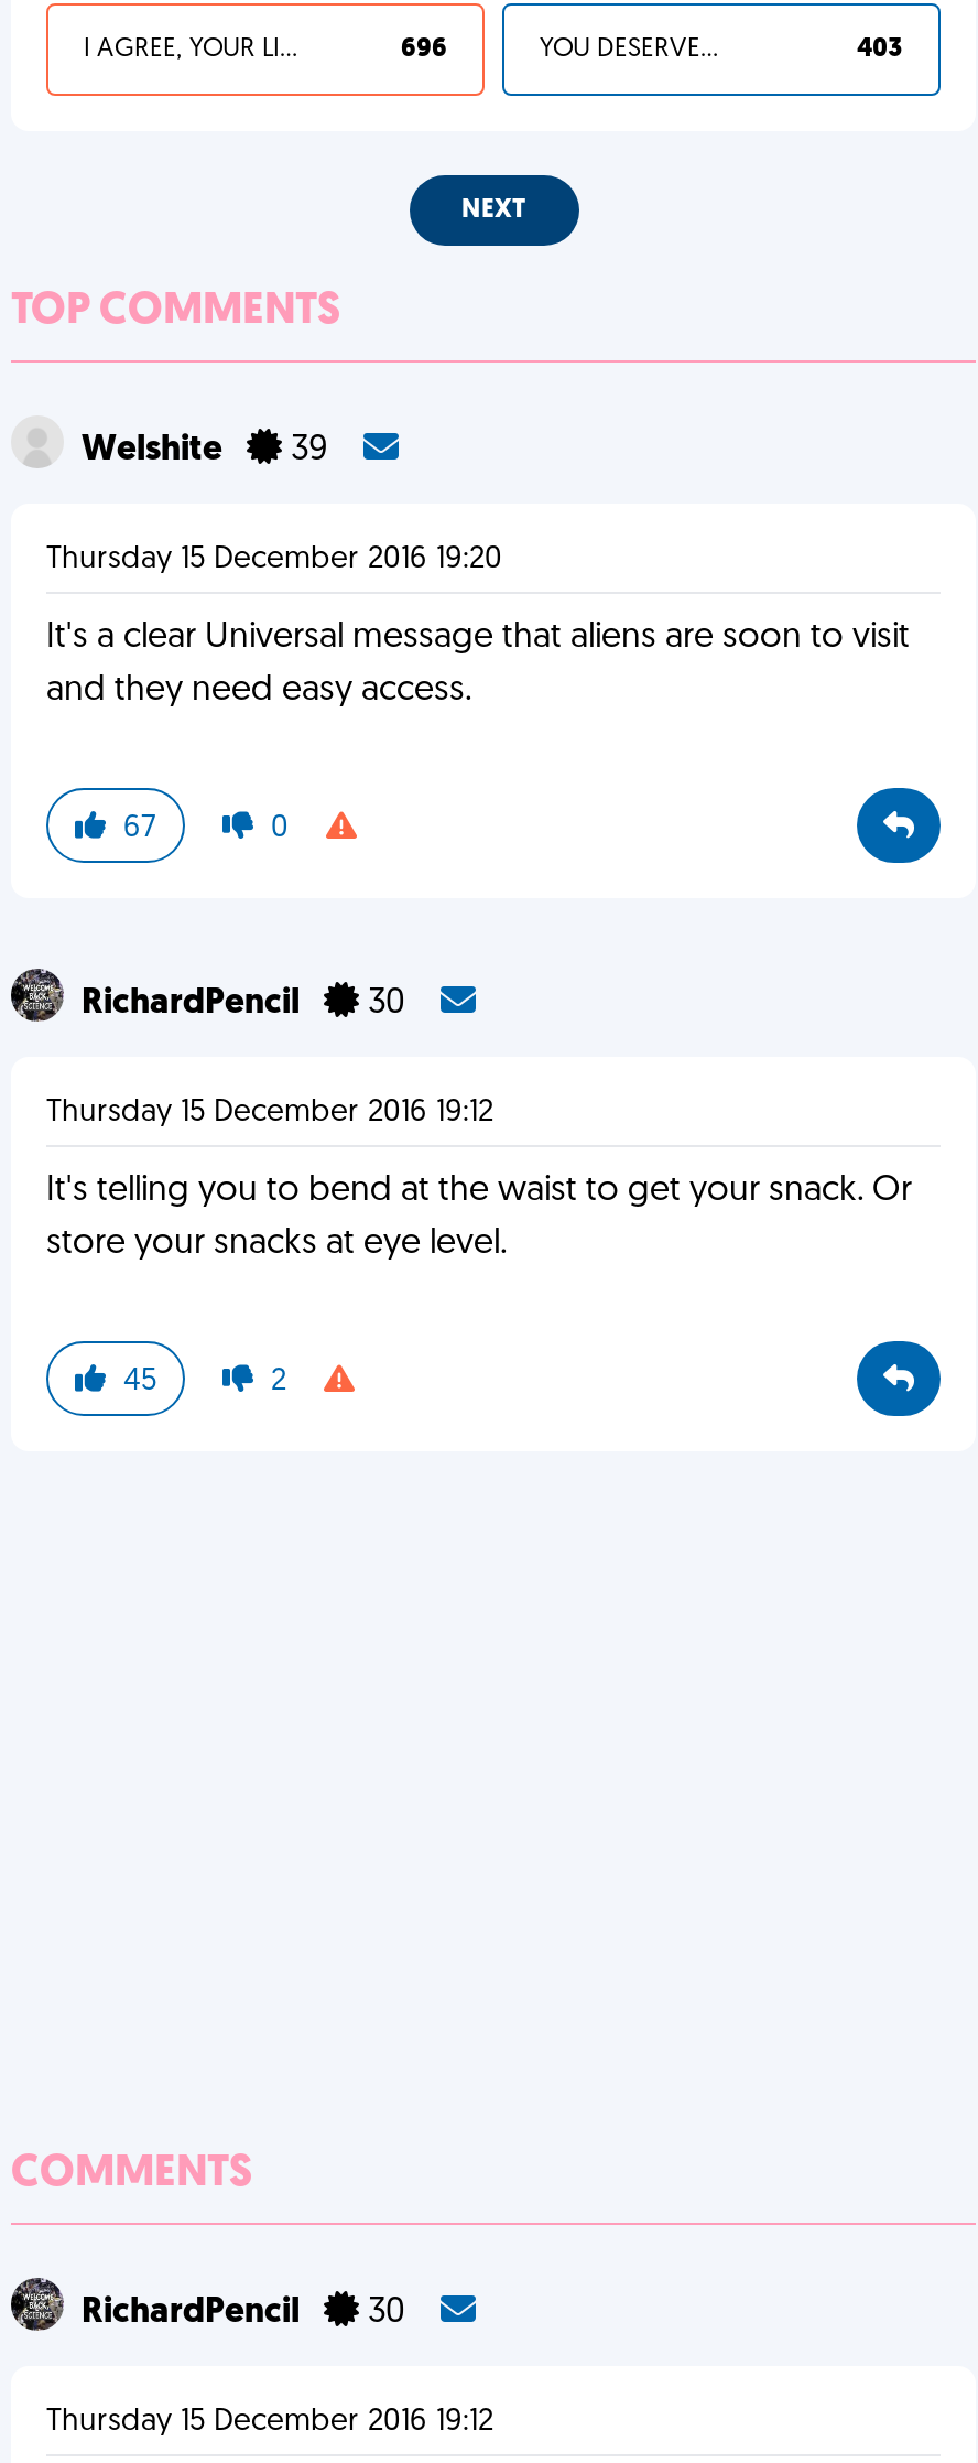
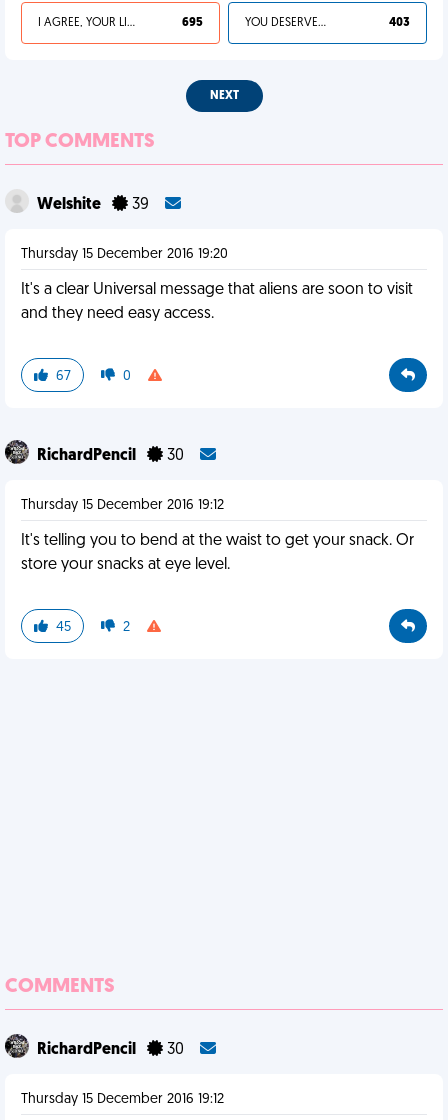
- 696
+ 695
